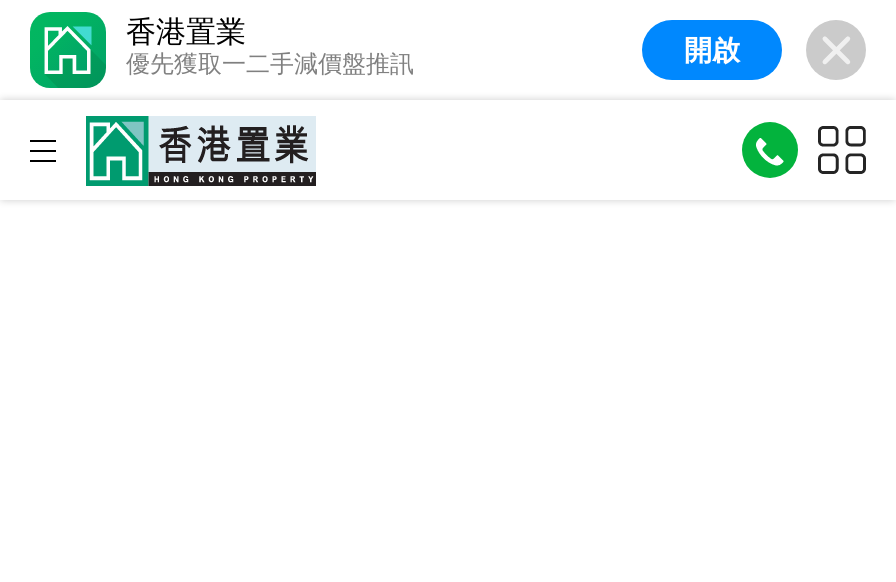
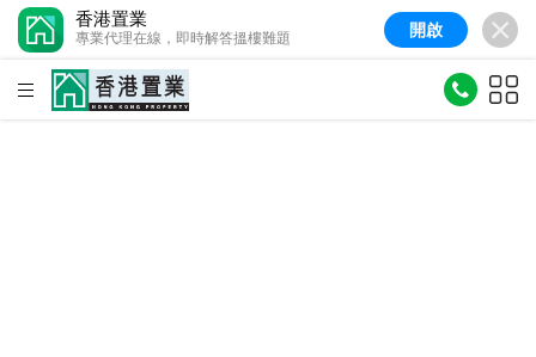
- 優先獲取一二手減價盤推訊
+ 專業代理在線，即時解答搵樓難題
